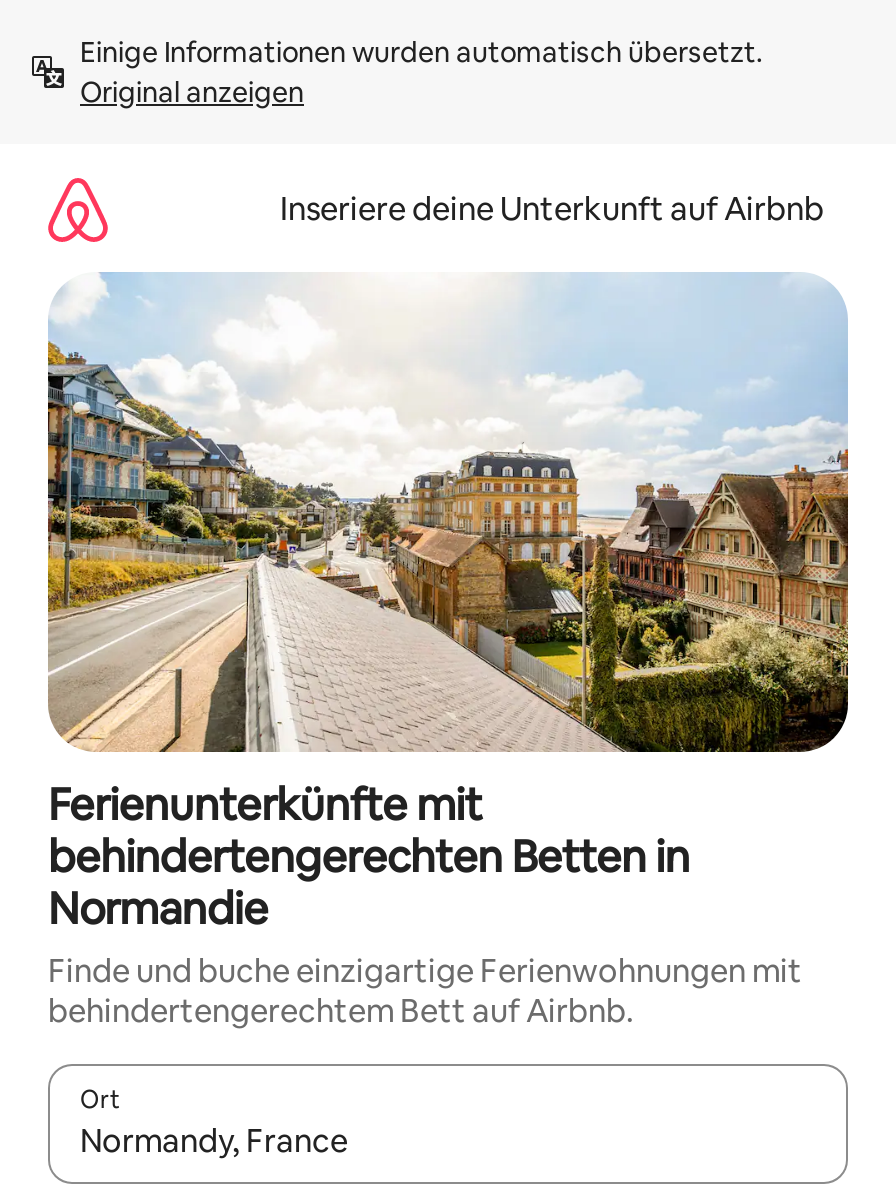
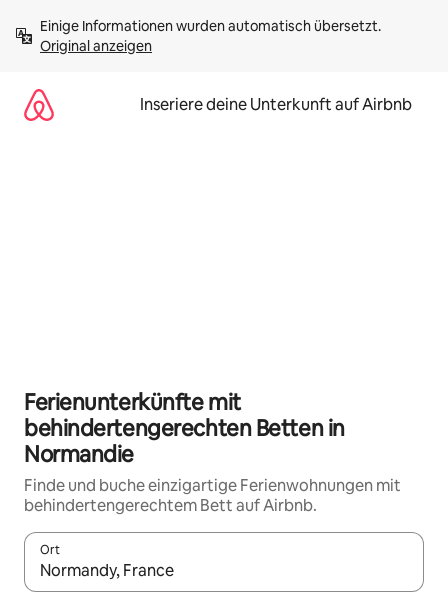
- [image]
